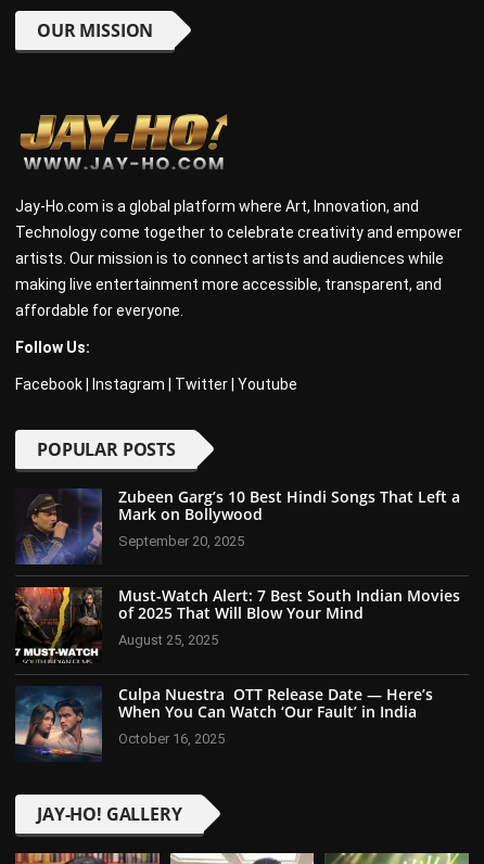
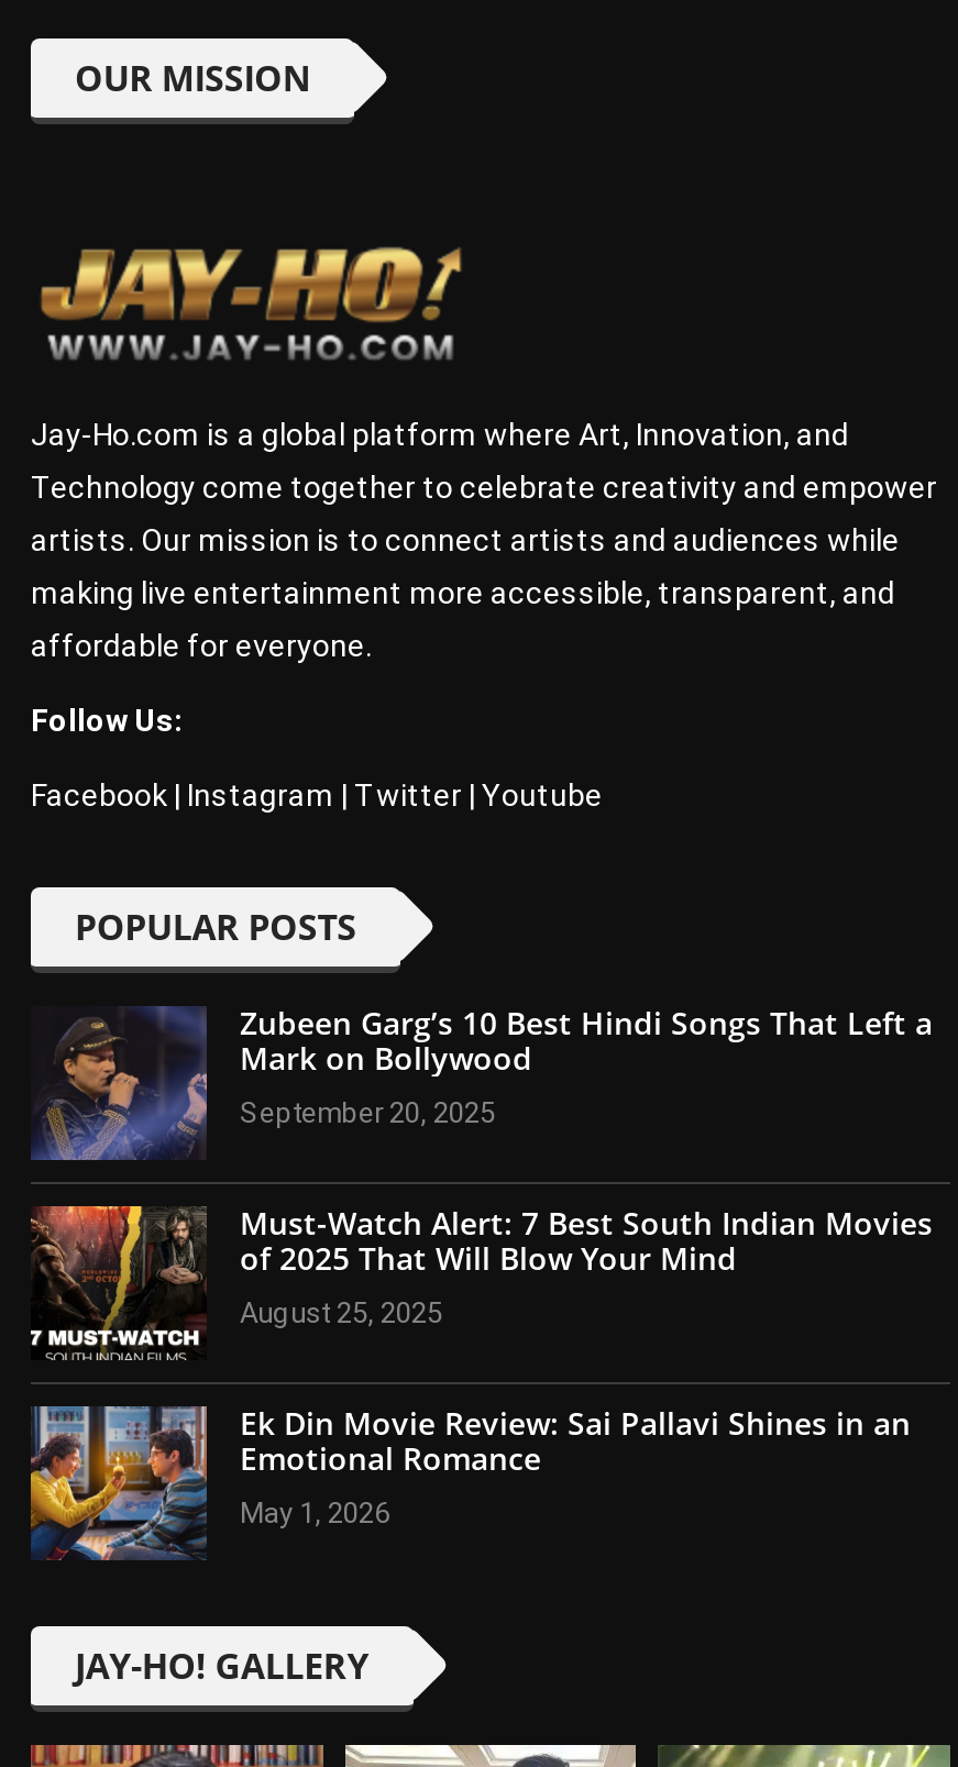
- [image]
- Culpa Nuestra OTT Release Date — Here’s
- When You Can Watch ‘Our Fault’ in India
- October 16, 2025
+ [image]
+ Ek Din Movie Review: Sai Pallavi Shines in an
+ Emotional Romance
+ May 1, 2026
